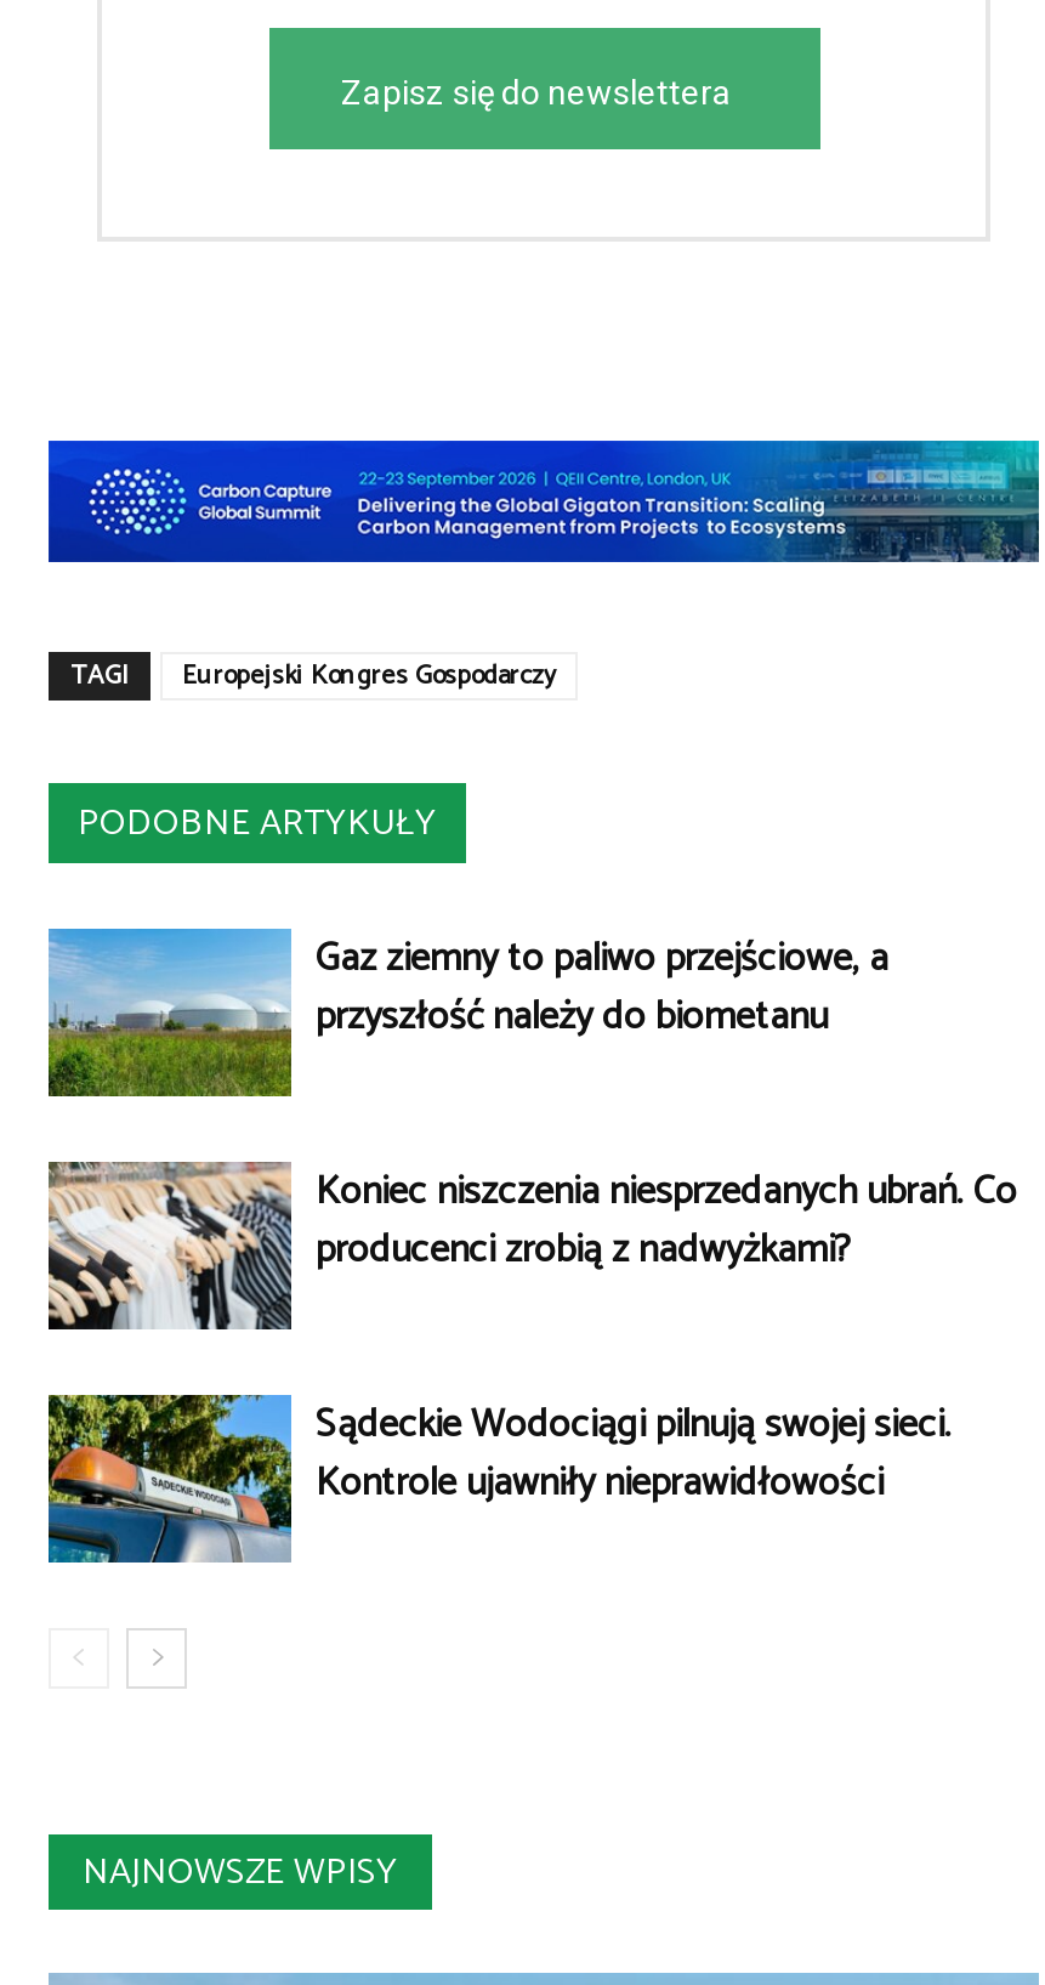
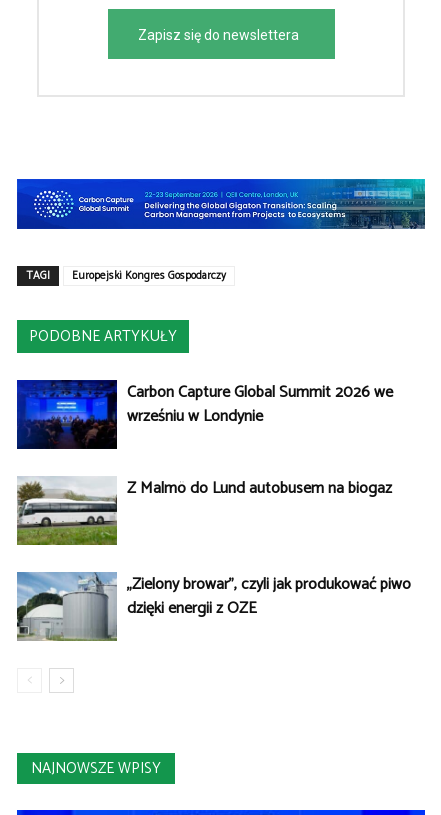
- [image]
- Gaz ziemny to paliwo przejściowe, a
- przyszłość należy do biometanu
+ [image]
+ Carbon Capture Global Summit 2026 we
+ wrześniu w Londynie

- [image]
- Koniec niszczenia niesprzedanych ubrań. Co
- producenci zrobią z nadwyżkami?
+ [image]
+ Z Malmö do Lund autobusem na biogaz

- [image]
- Sądeckie Wodociągi pilnują swojej sieci.
- Kontrole ujawniły nieprawidłowości
+ [image]
+ „Zielony browar”, czyli jak produkować piwo
+ dzięki energii z OZE
